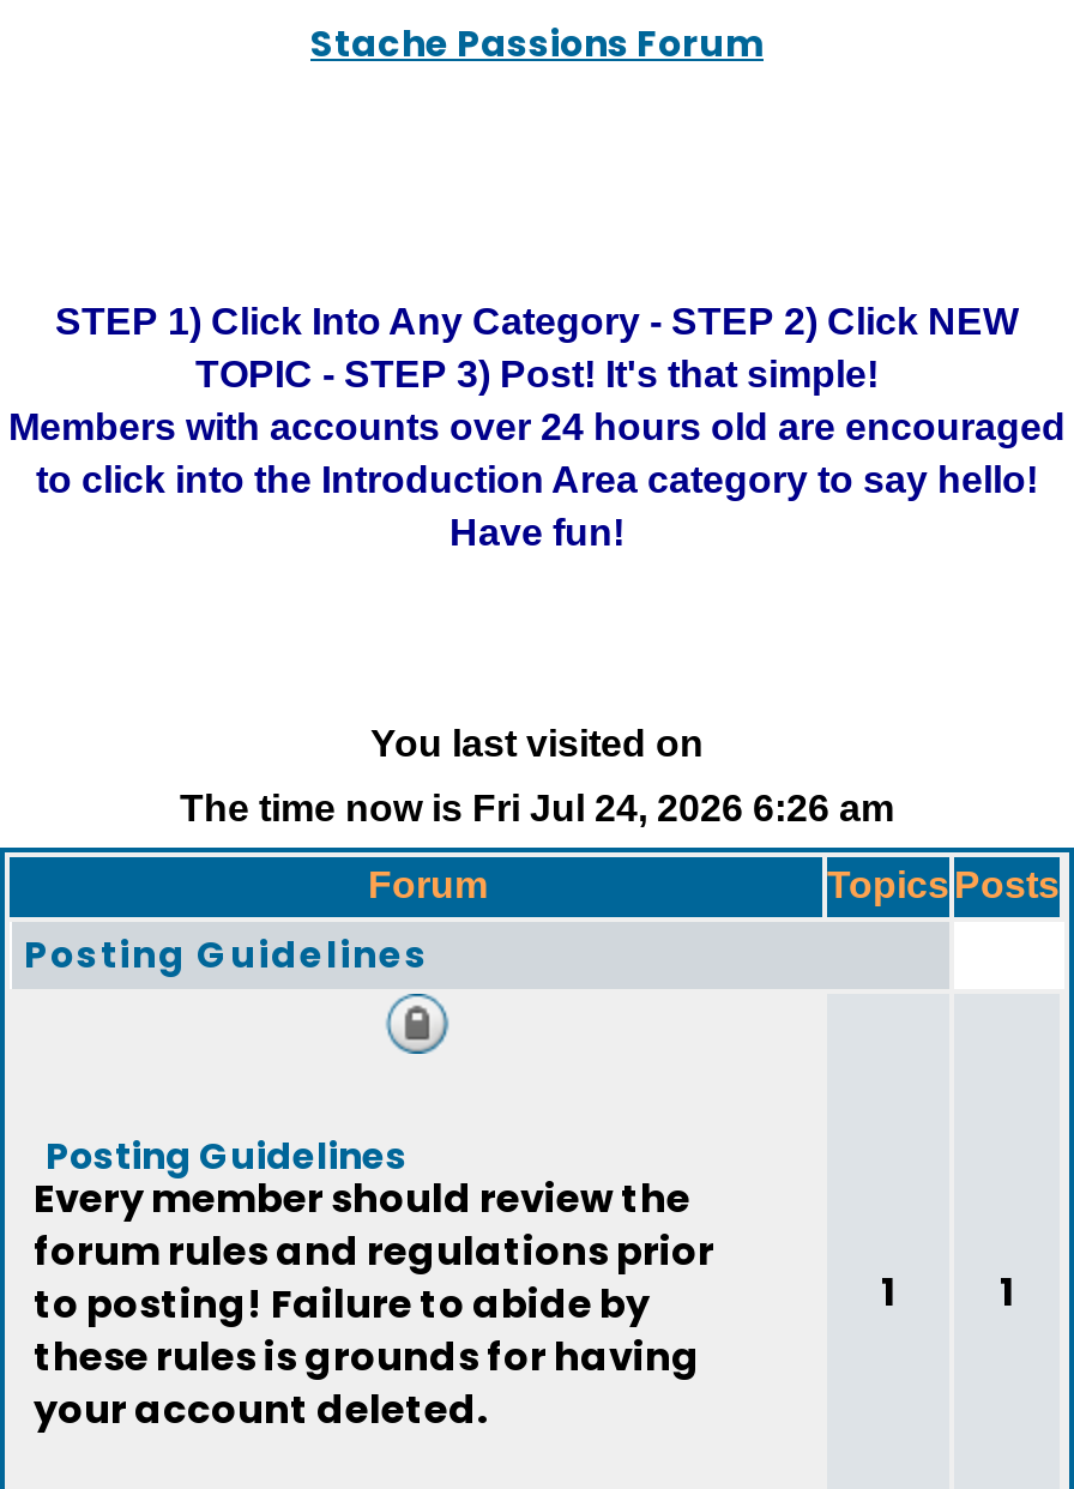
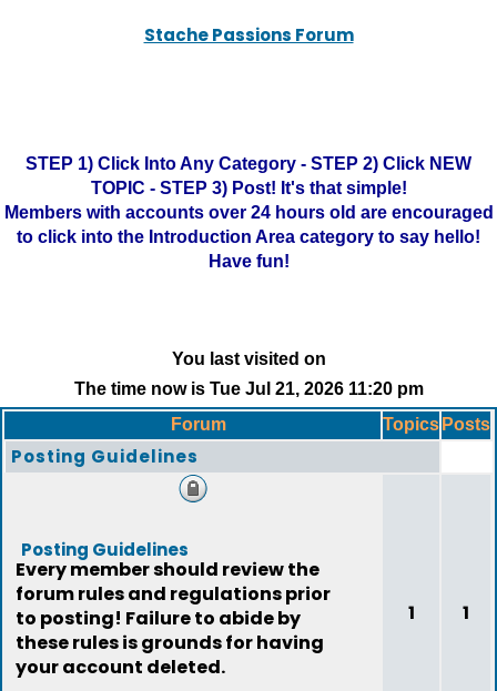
- The time now is Fri Jul 24, 2026 6:26 am
+ The time now is Tue Jul 21, 2026 11:20 pm
